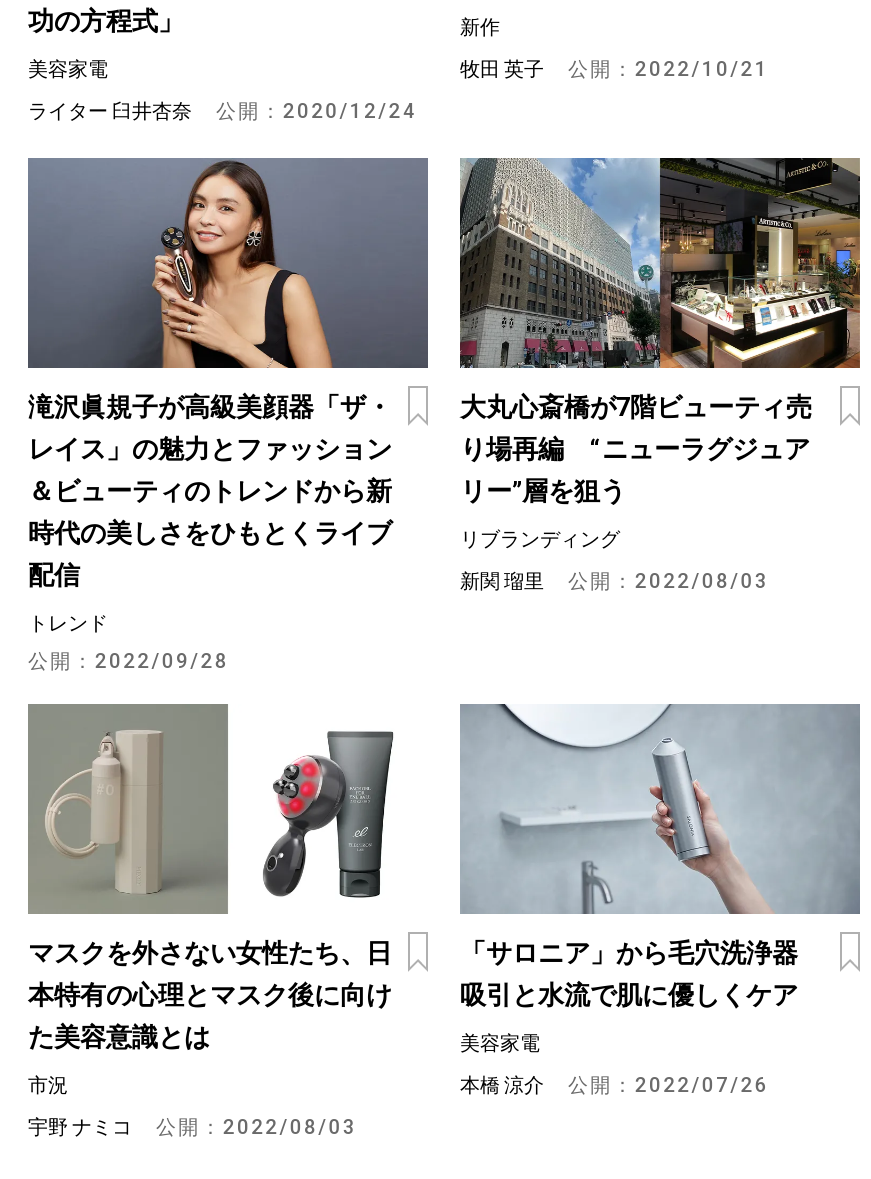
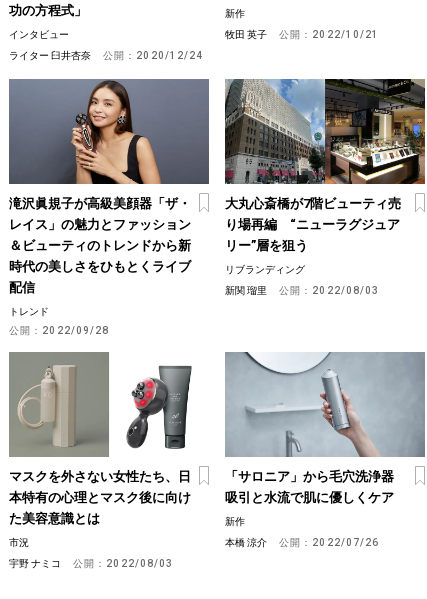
- 美容家電
+ インタビュー

- 美容家電
+ 新作
